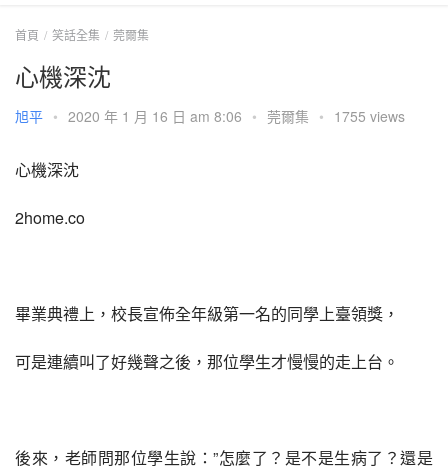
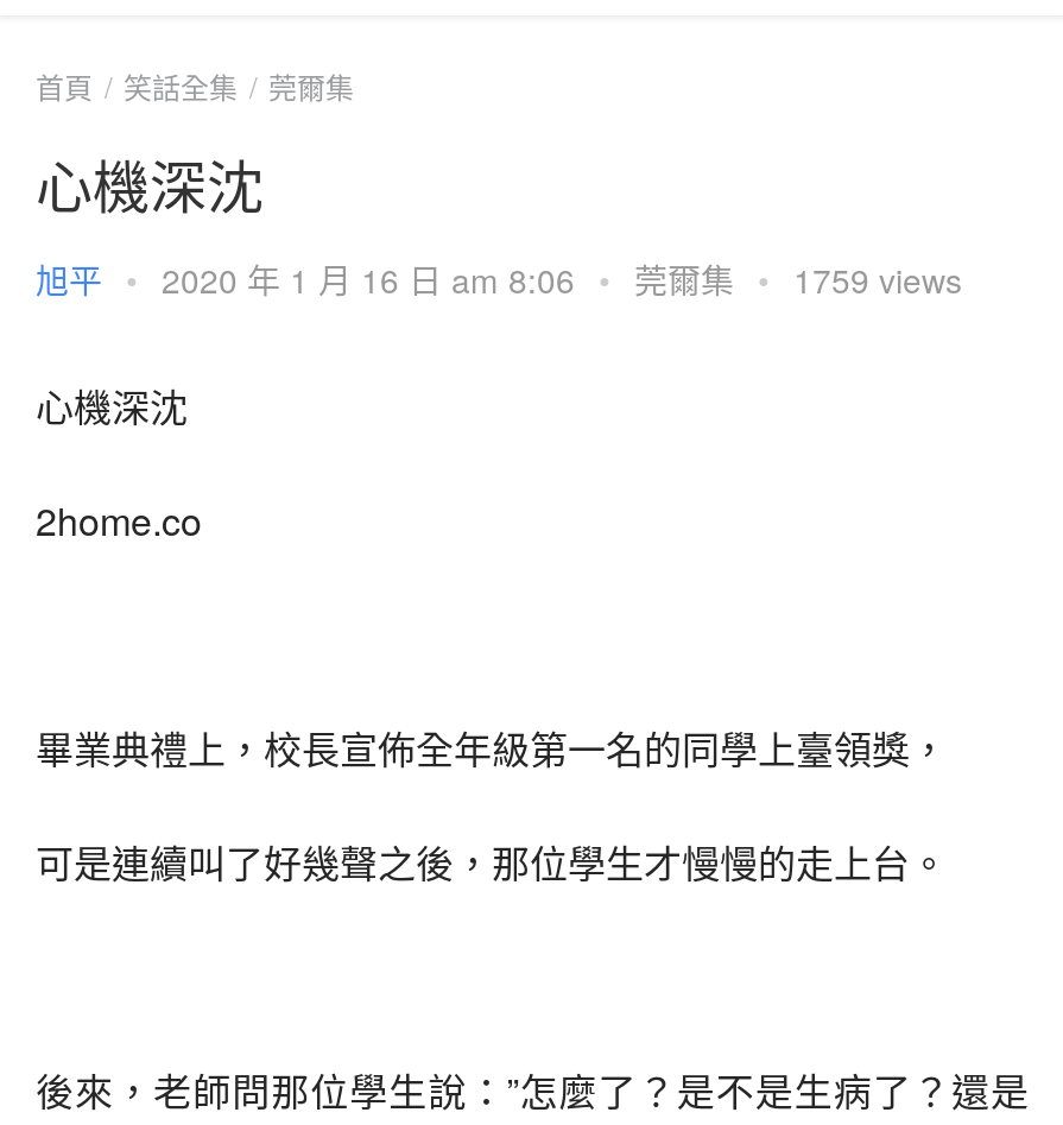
- 旭平 • 2020 年 1 月 16 日 am 8:06 • 莞爾集 • 1755 views
+ 旭平 • 2020 年 1 月 16 日 am 8:06 • 莞爾集 • 1759 views
